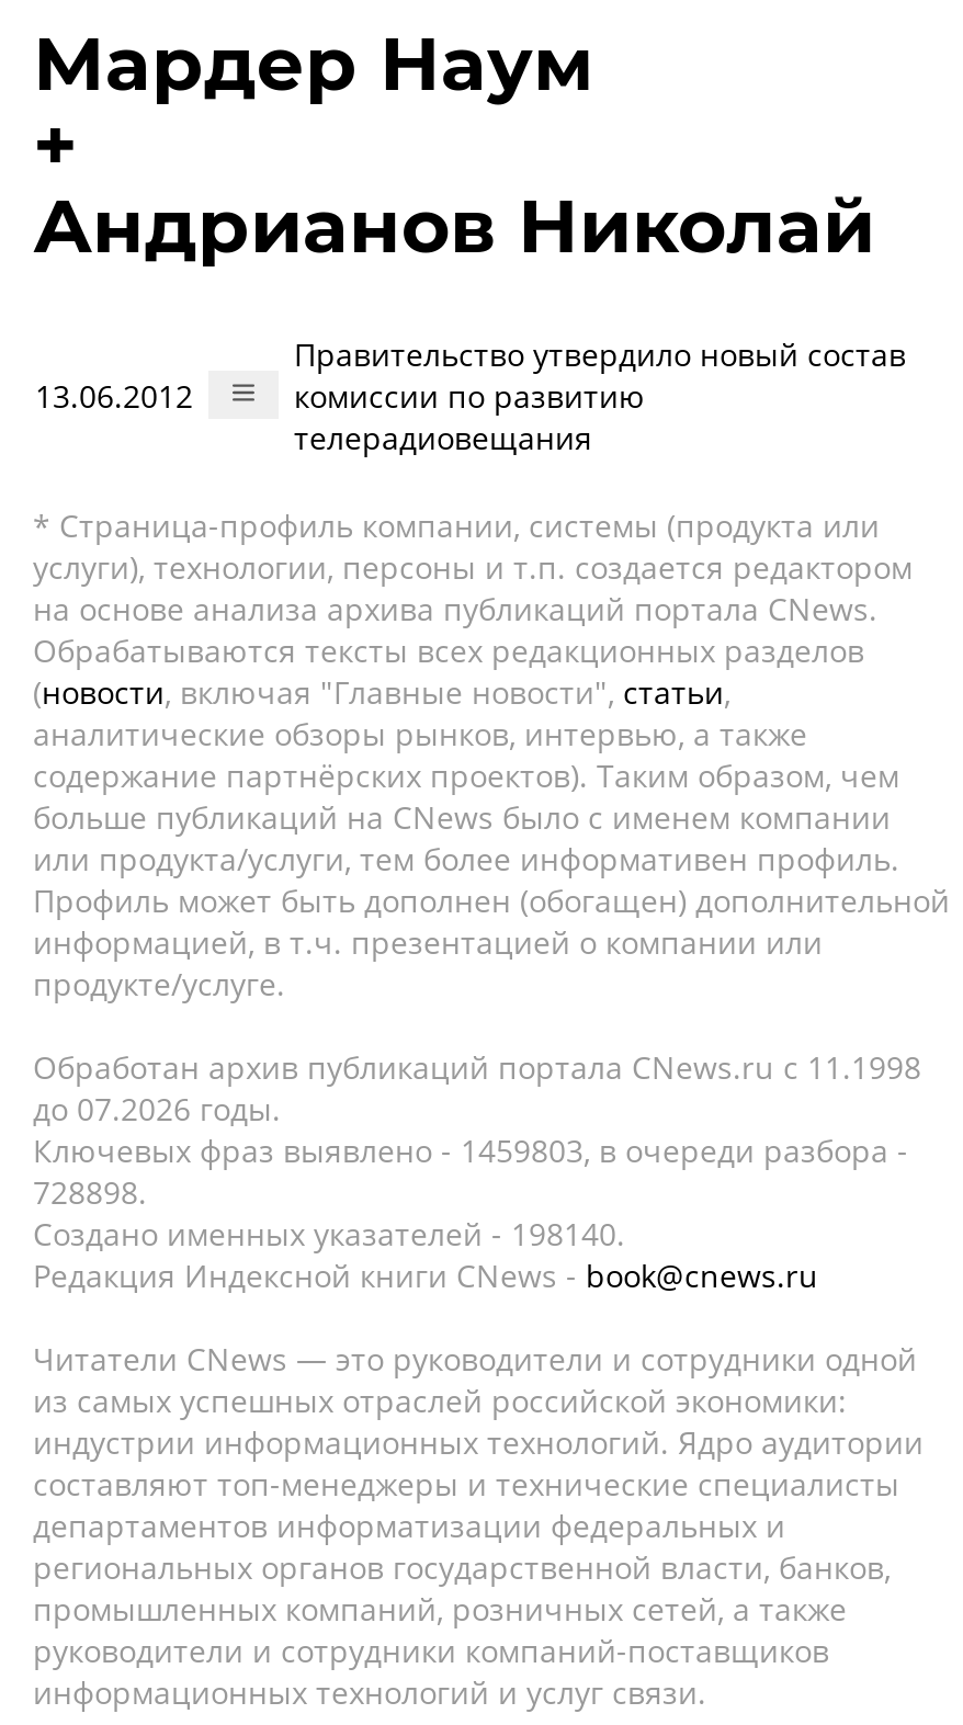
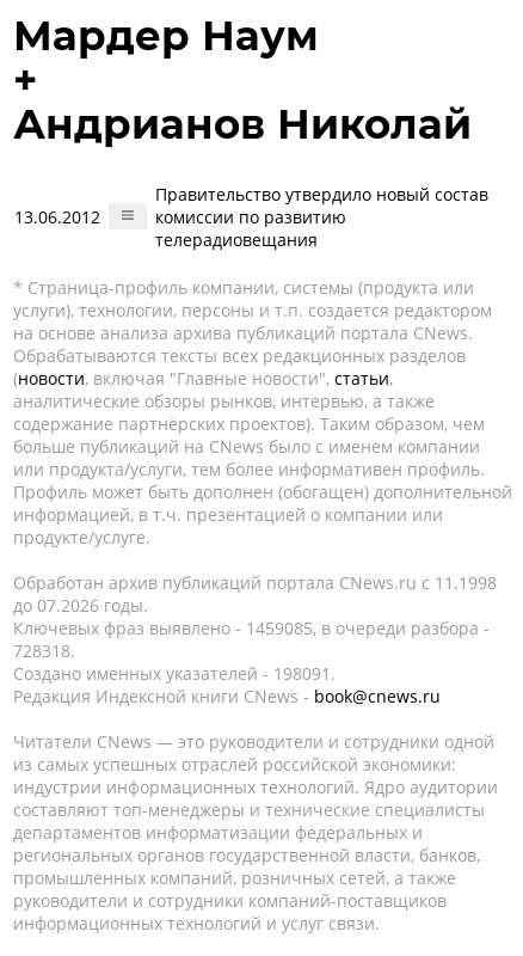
- Ключевых фраз выявлено - 1459803, в очереди разбора -
+ Ключевых фраз выявлено - 1459085, в очереди разбора -

- 728898.
+ 728318.

- Создано именных указателей - 198140.
+ Создано именных указателей - 198091.
